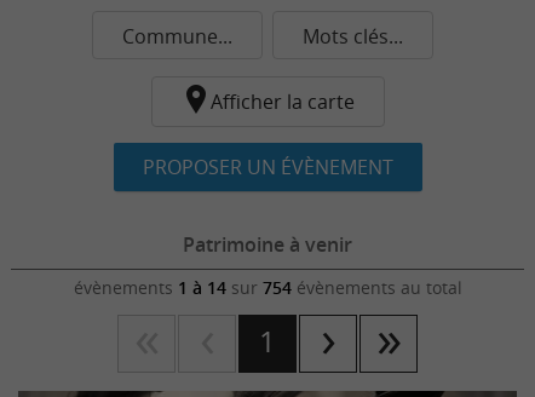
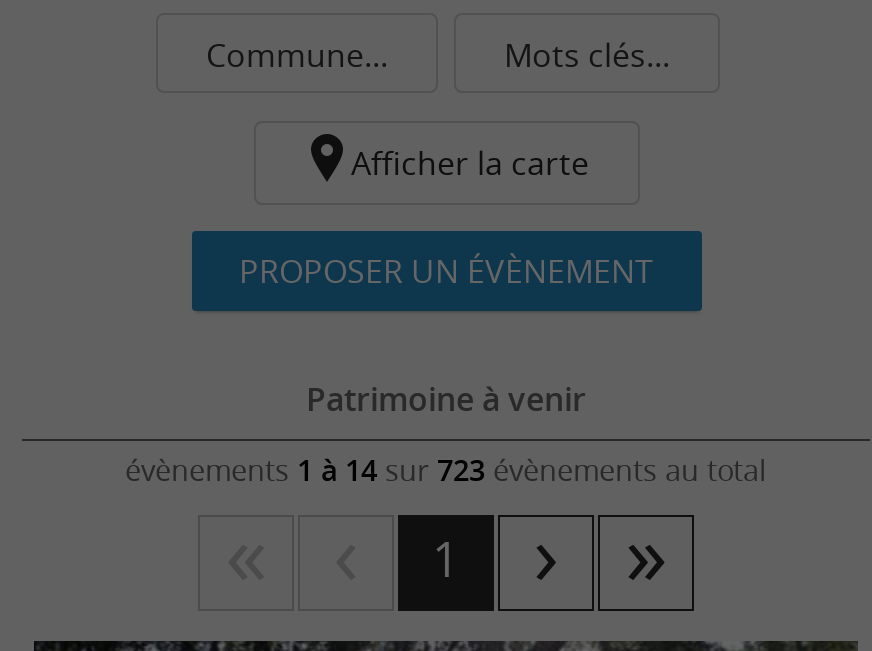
- évènements 1 à 14 sur 754 évènements au total
+ évènements 1 à 14 sur 723 évènements au total
